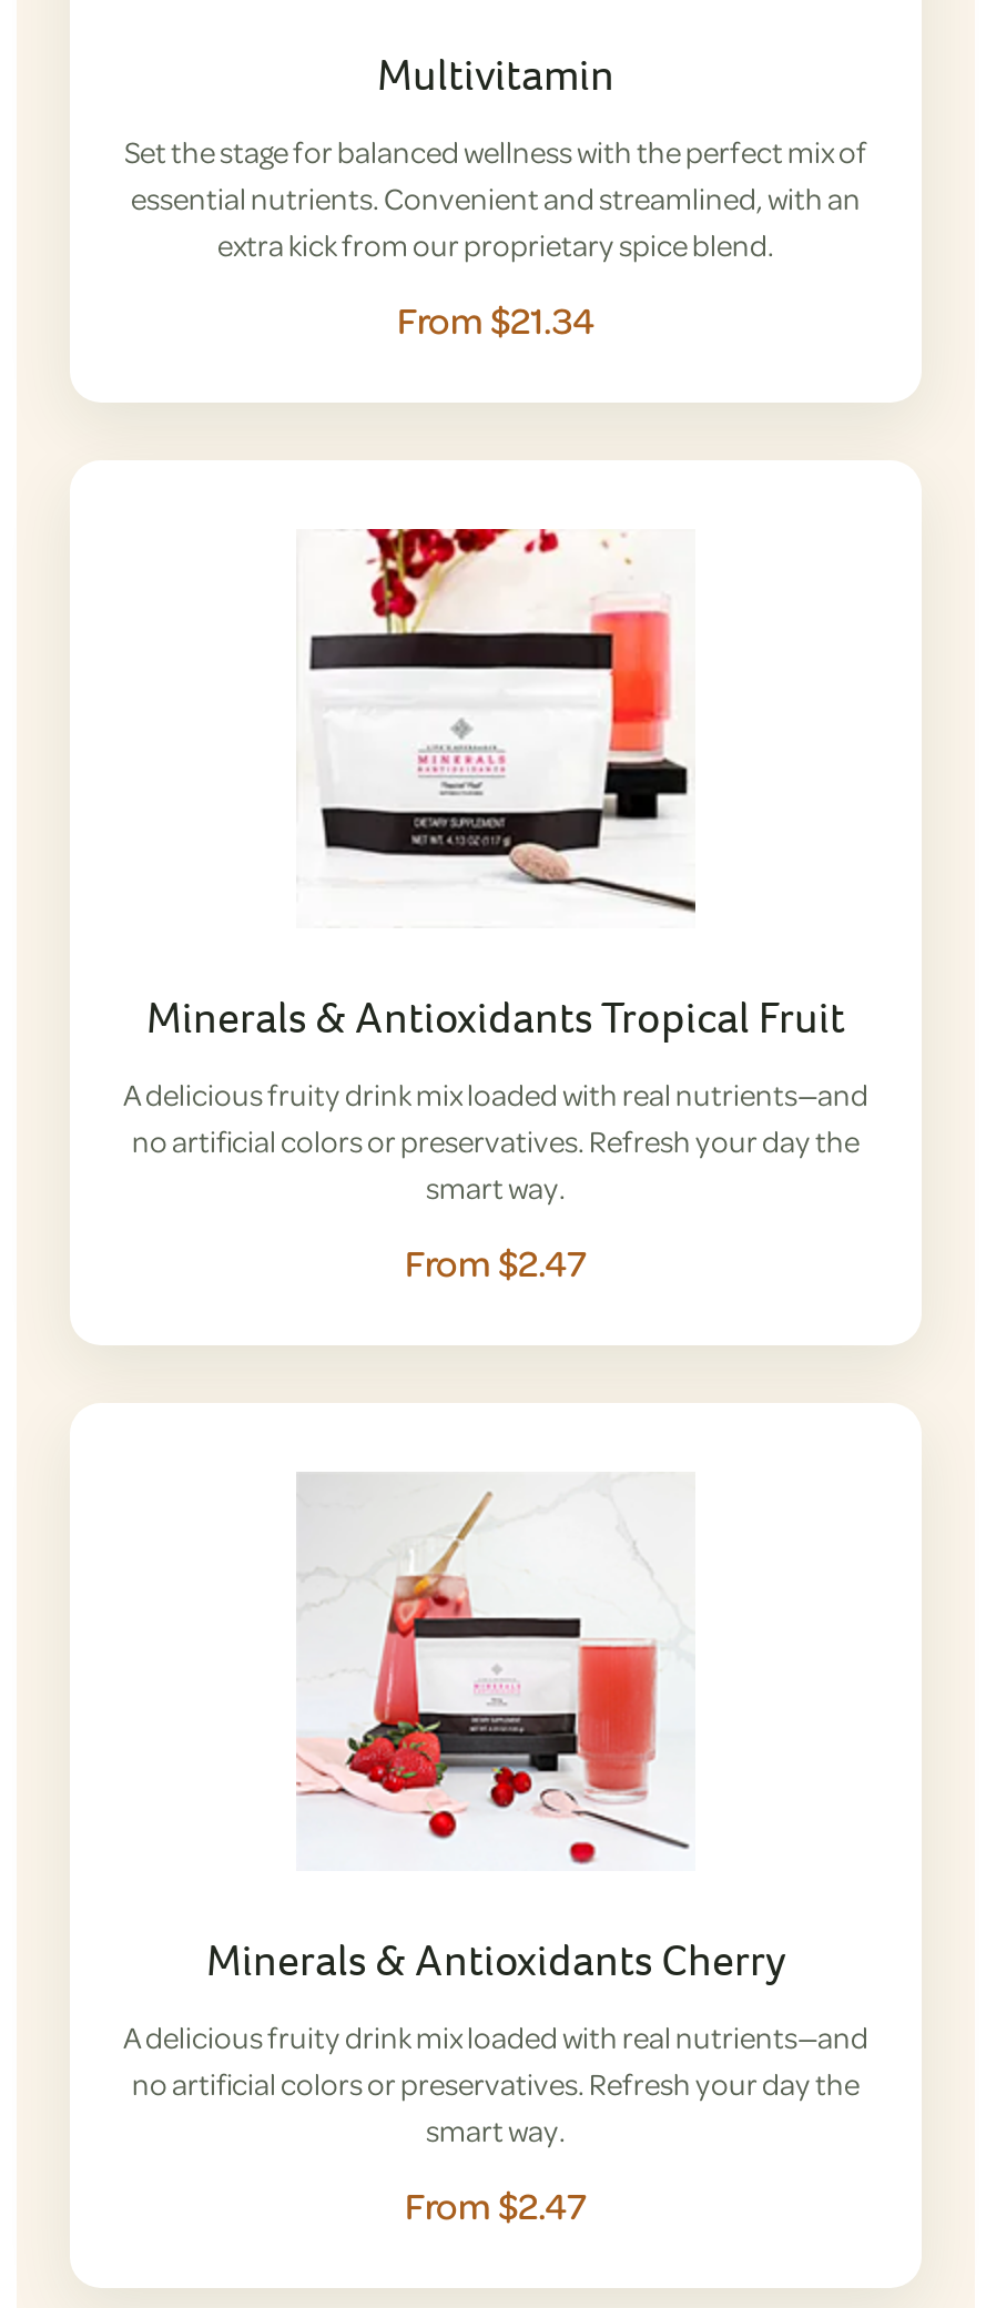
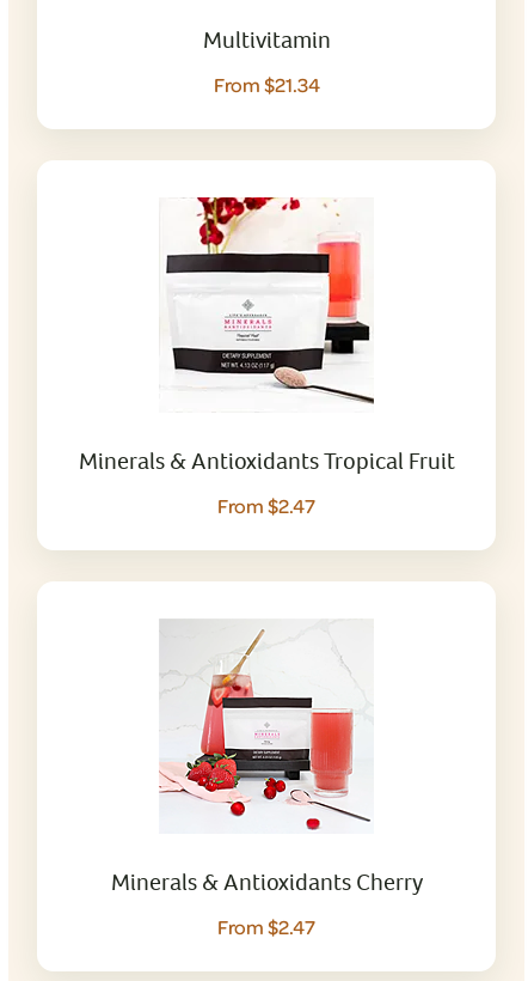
- Set the stage for balanced wellness with the perfect mix of
- essential nutrients. Convenient and streamlined, with an
- extra kick from our proprietary spice blend.

- A delicious fruity drink mix loaded with real nutrients—and
- no artificial colors or preservatives. Refresh your day the
- smart way.

- A delicious fruity drink mix loaded with real nutrients—and
- no artificial colors or preservatives. Refresh your day the
- smart way.
